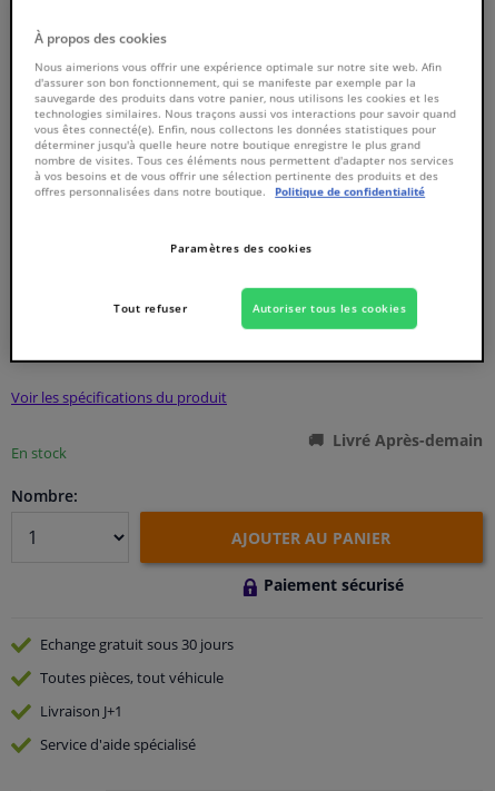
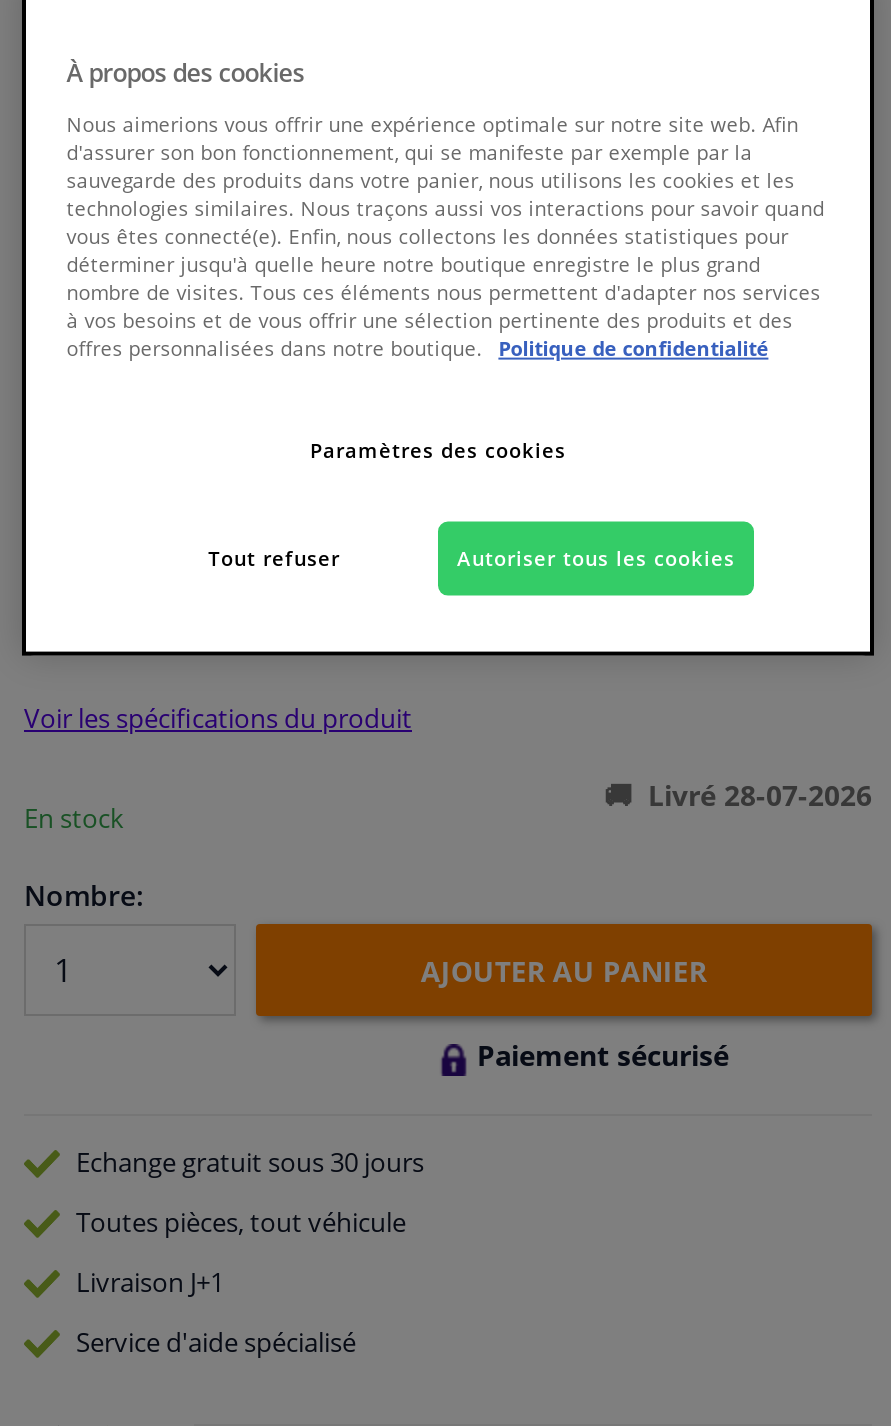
- Livré Après-demain
+ Livré 28-07-2026
